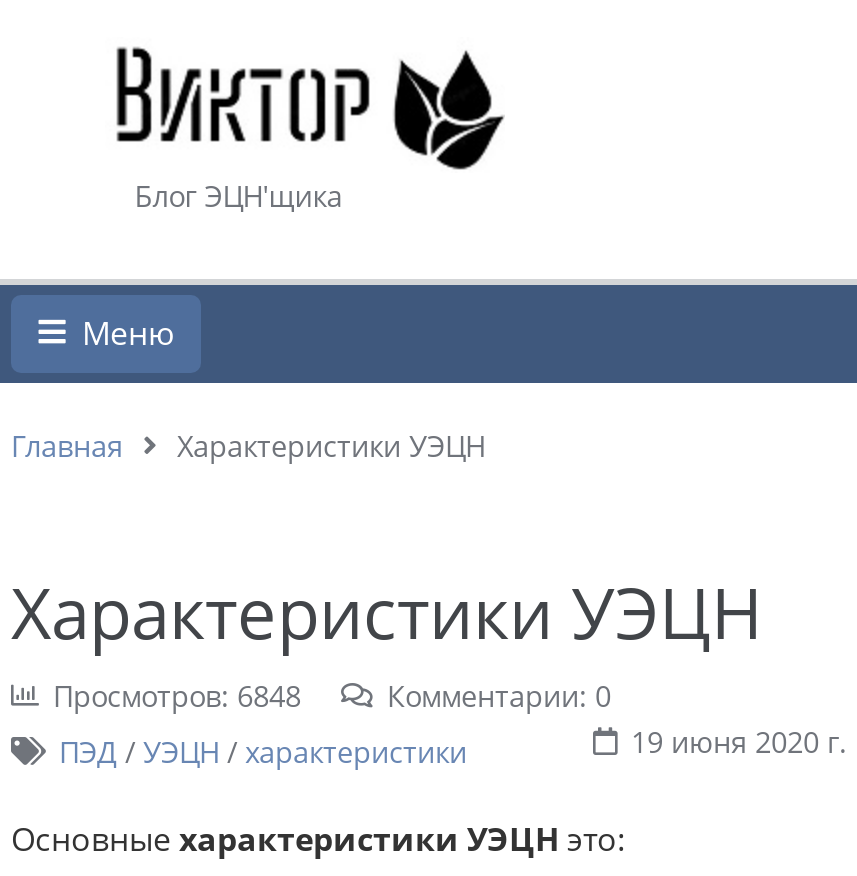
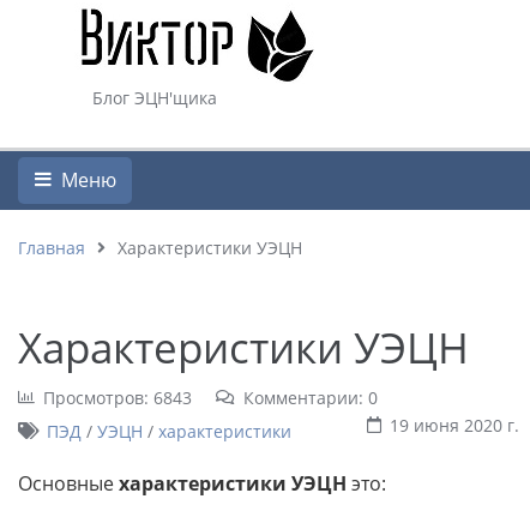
- Просмотров: 6848
+ Просмотров: 6843
